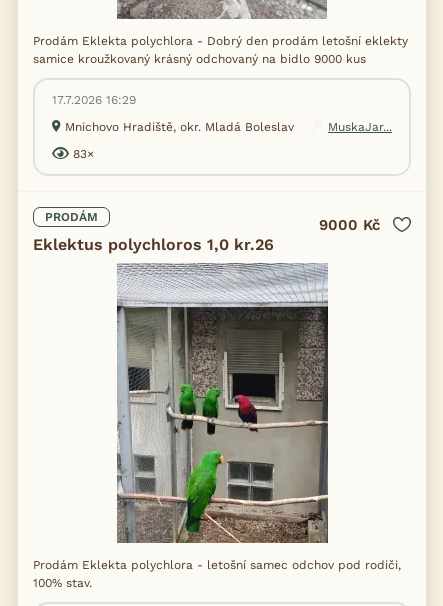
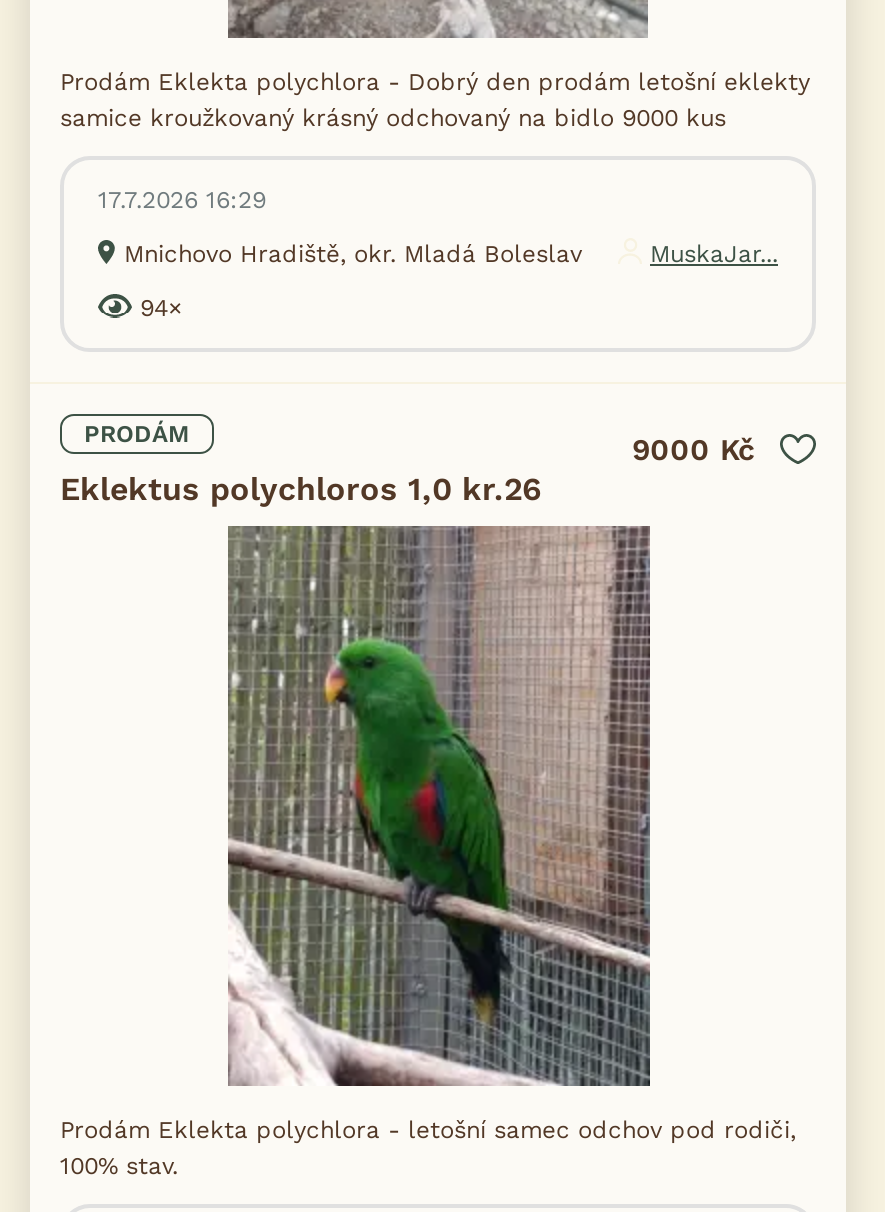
- 83×
+ 94×

- [image]
+ [image]
